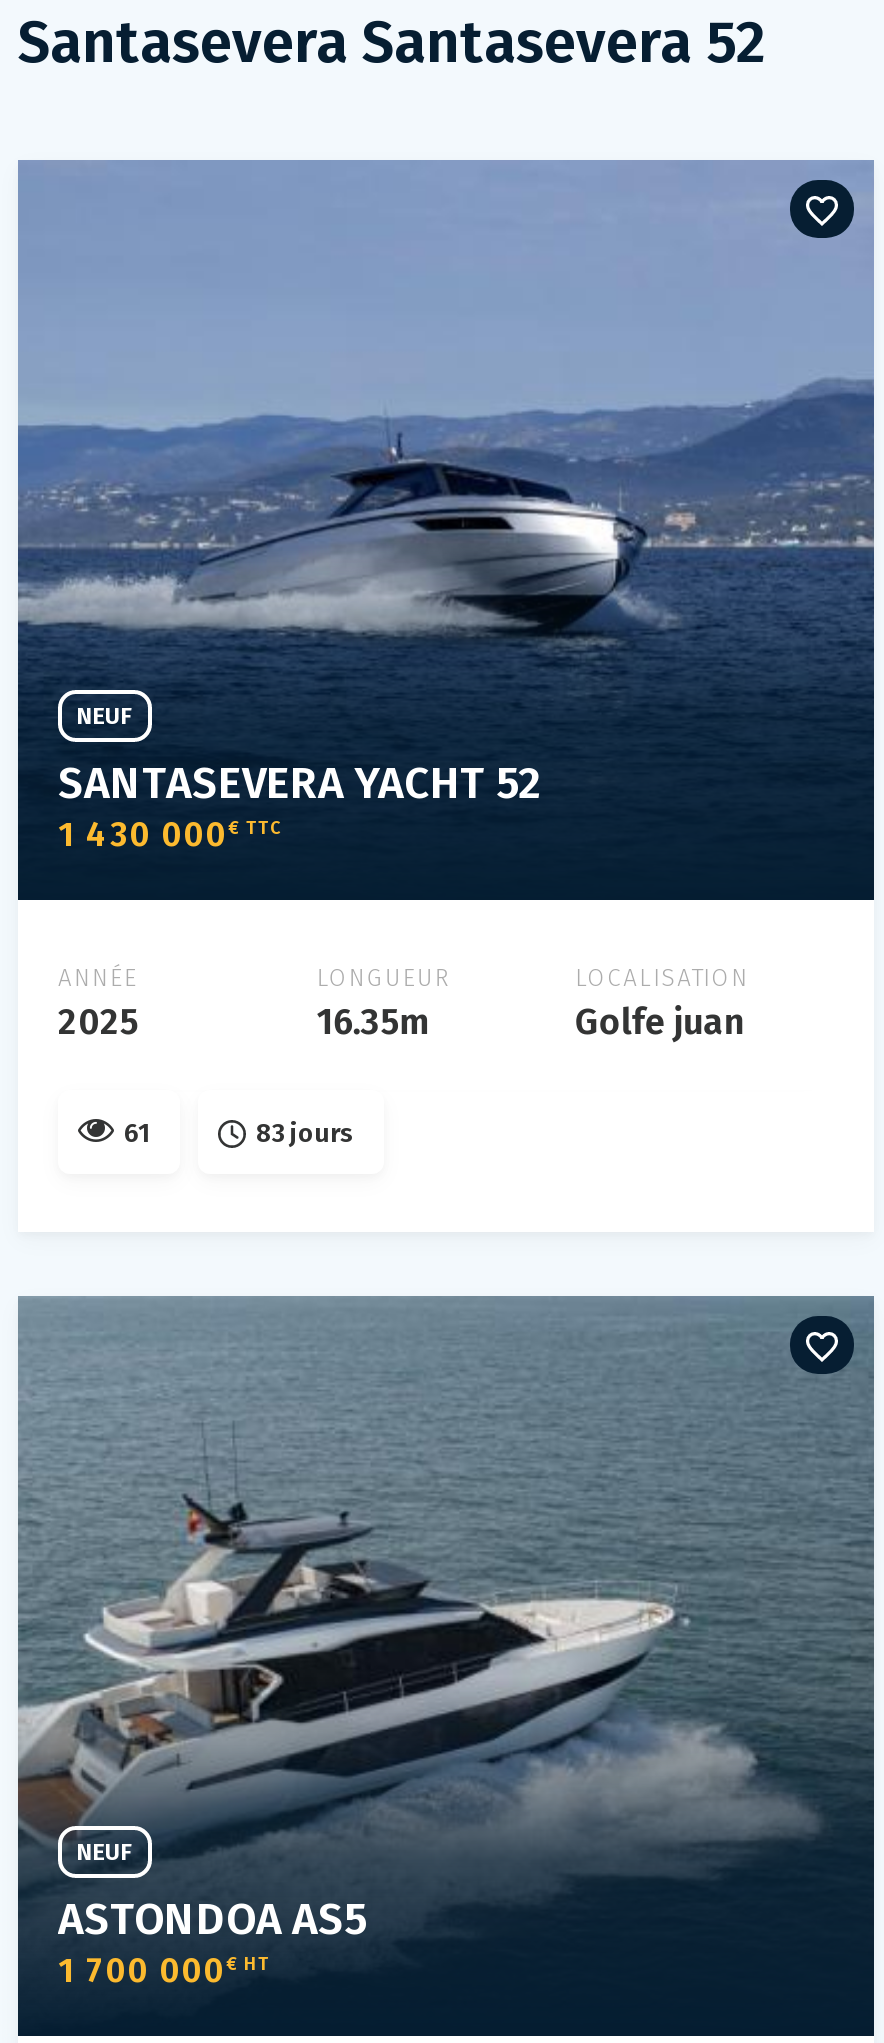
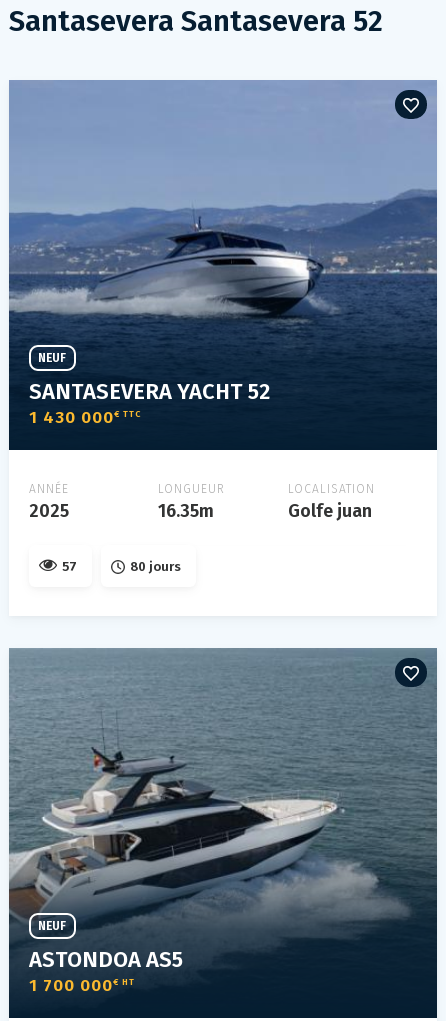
- 61
+ 57

- 83 jours
+ 80 jours
